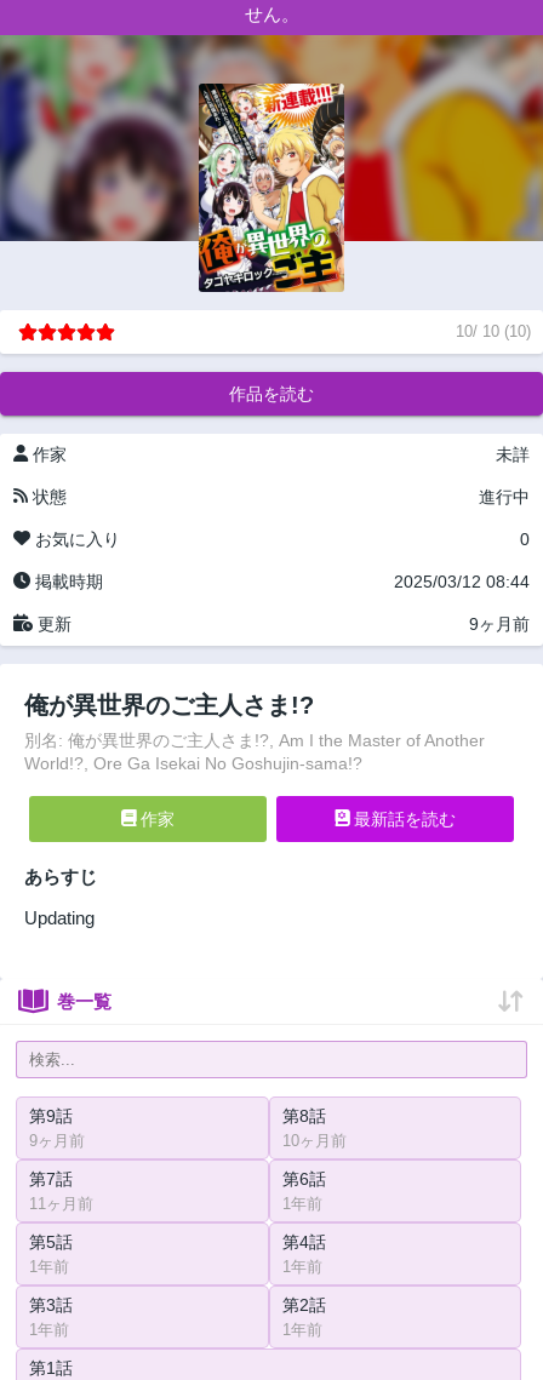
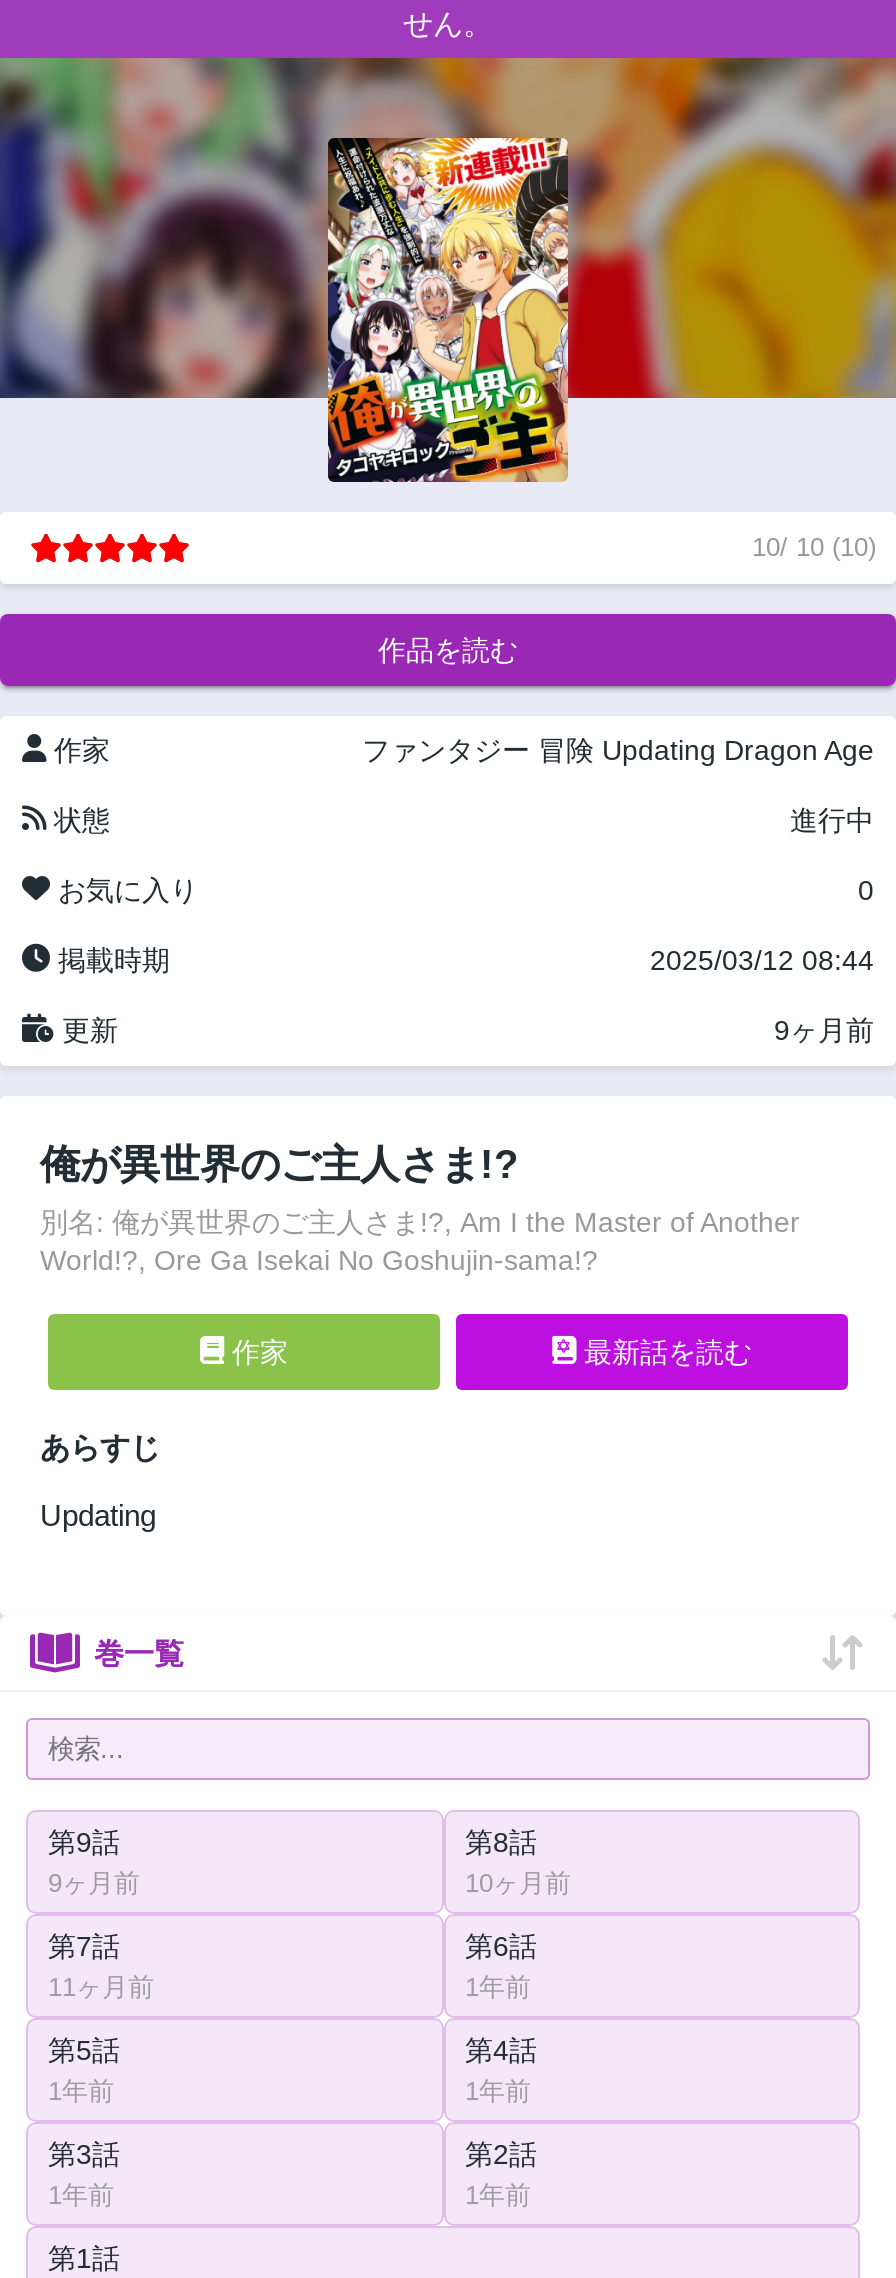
- 未詳
+ ファンタジー 冒険 Updating Dragon Age
